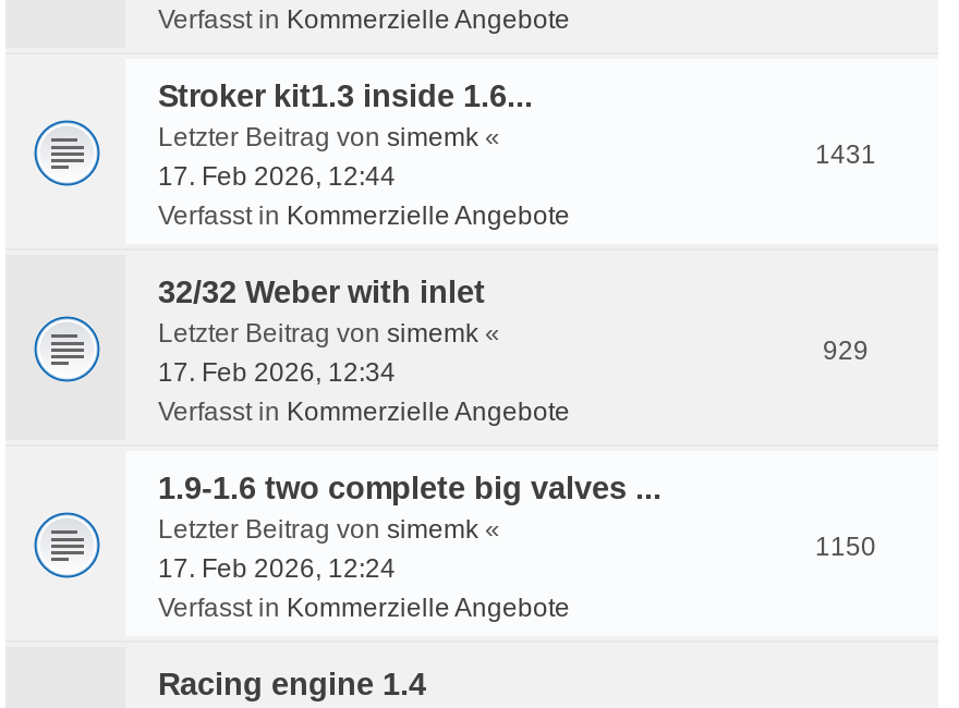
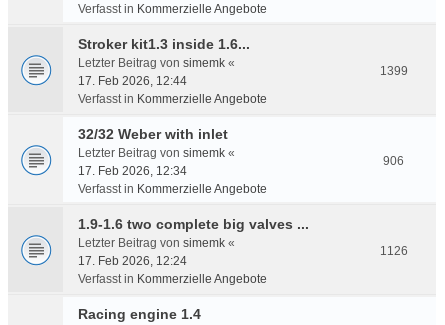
- 1431
+ 1399

- 929
+ 906

- 1150
+ 1126
